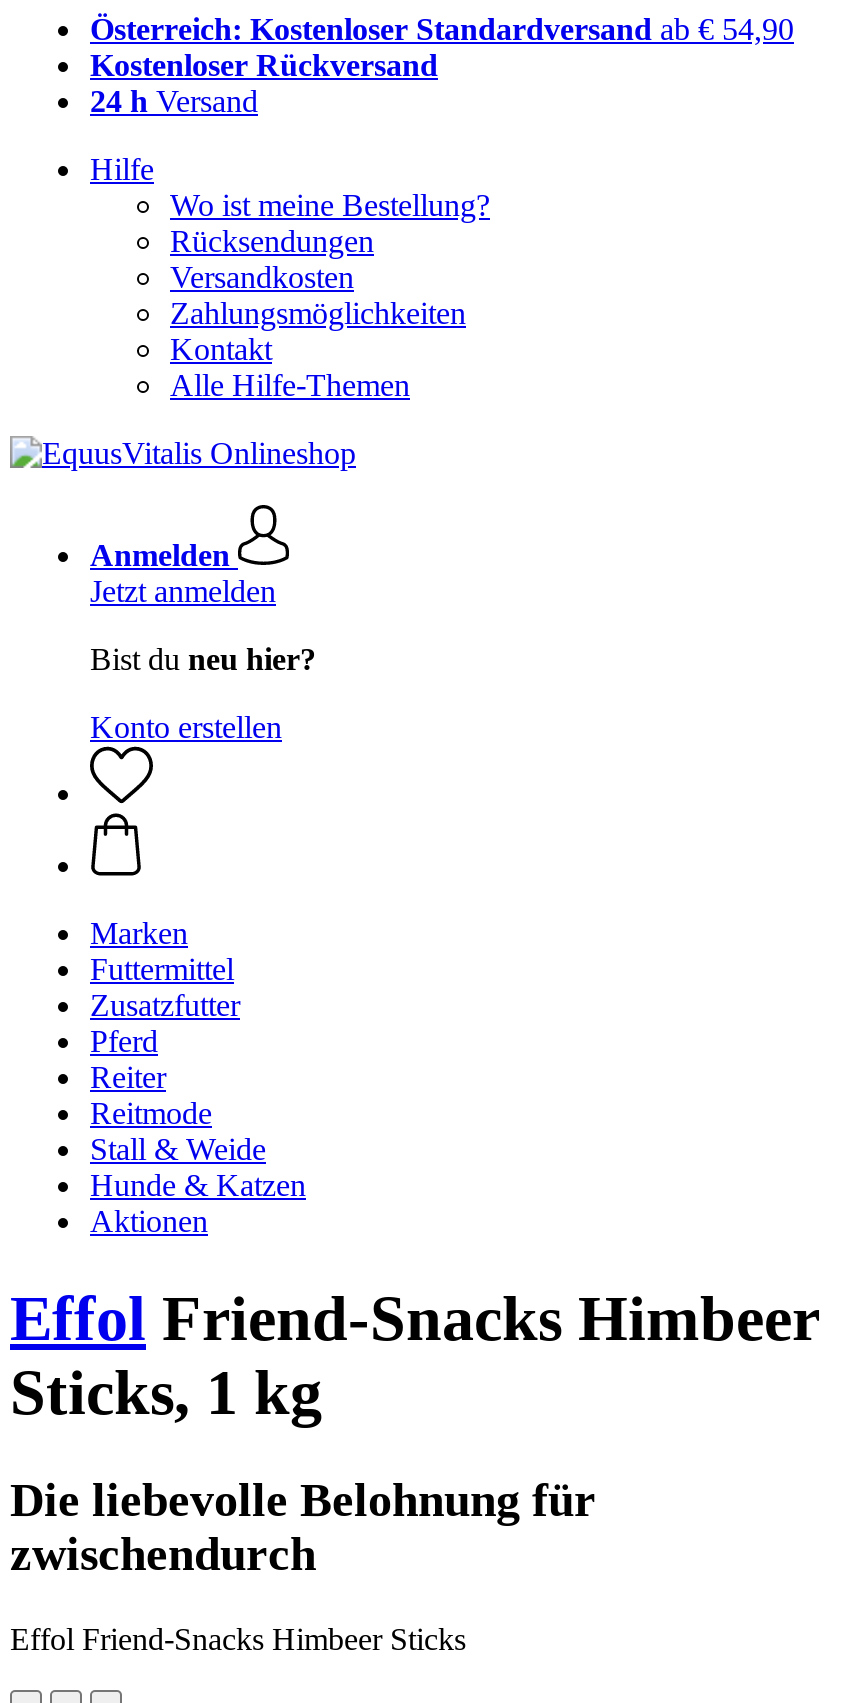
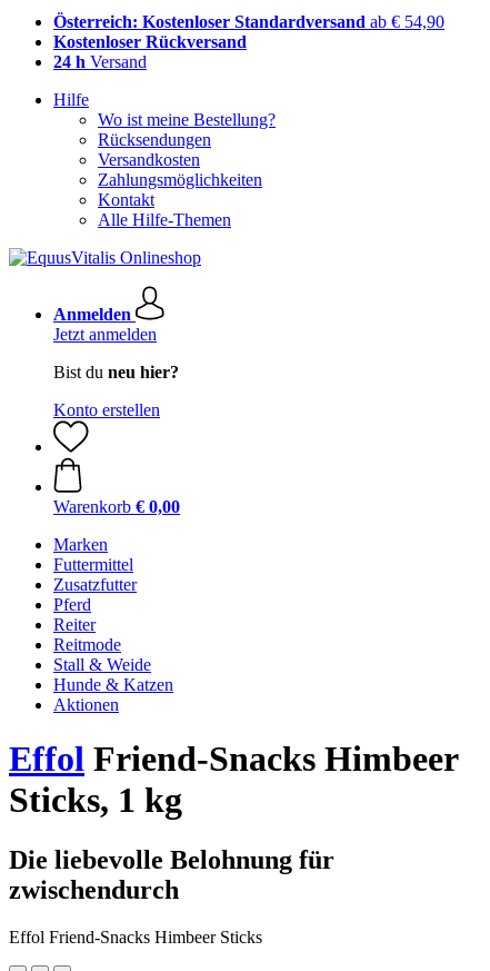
+ Warenkorb € 0,00
